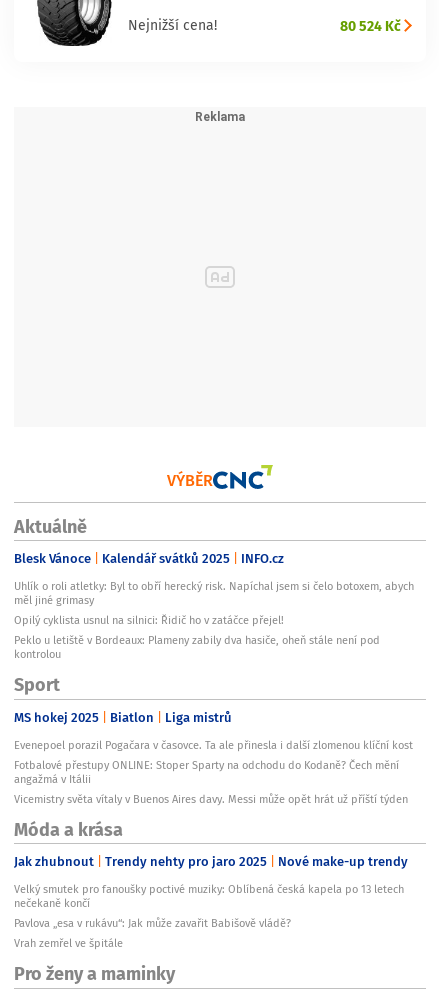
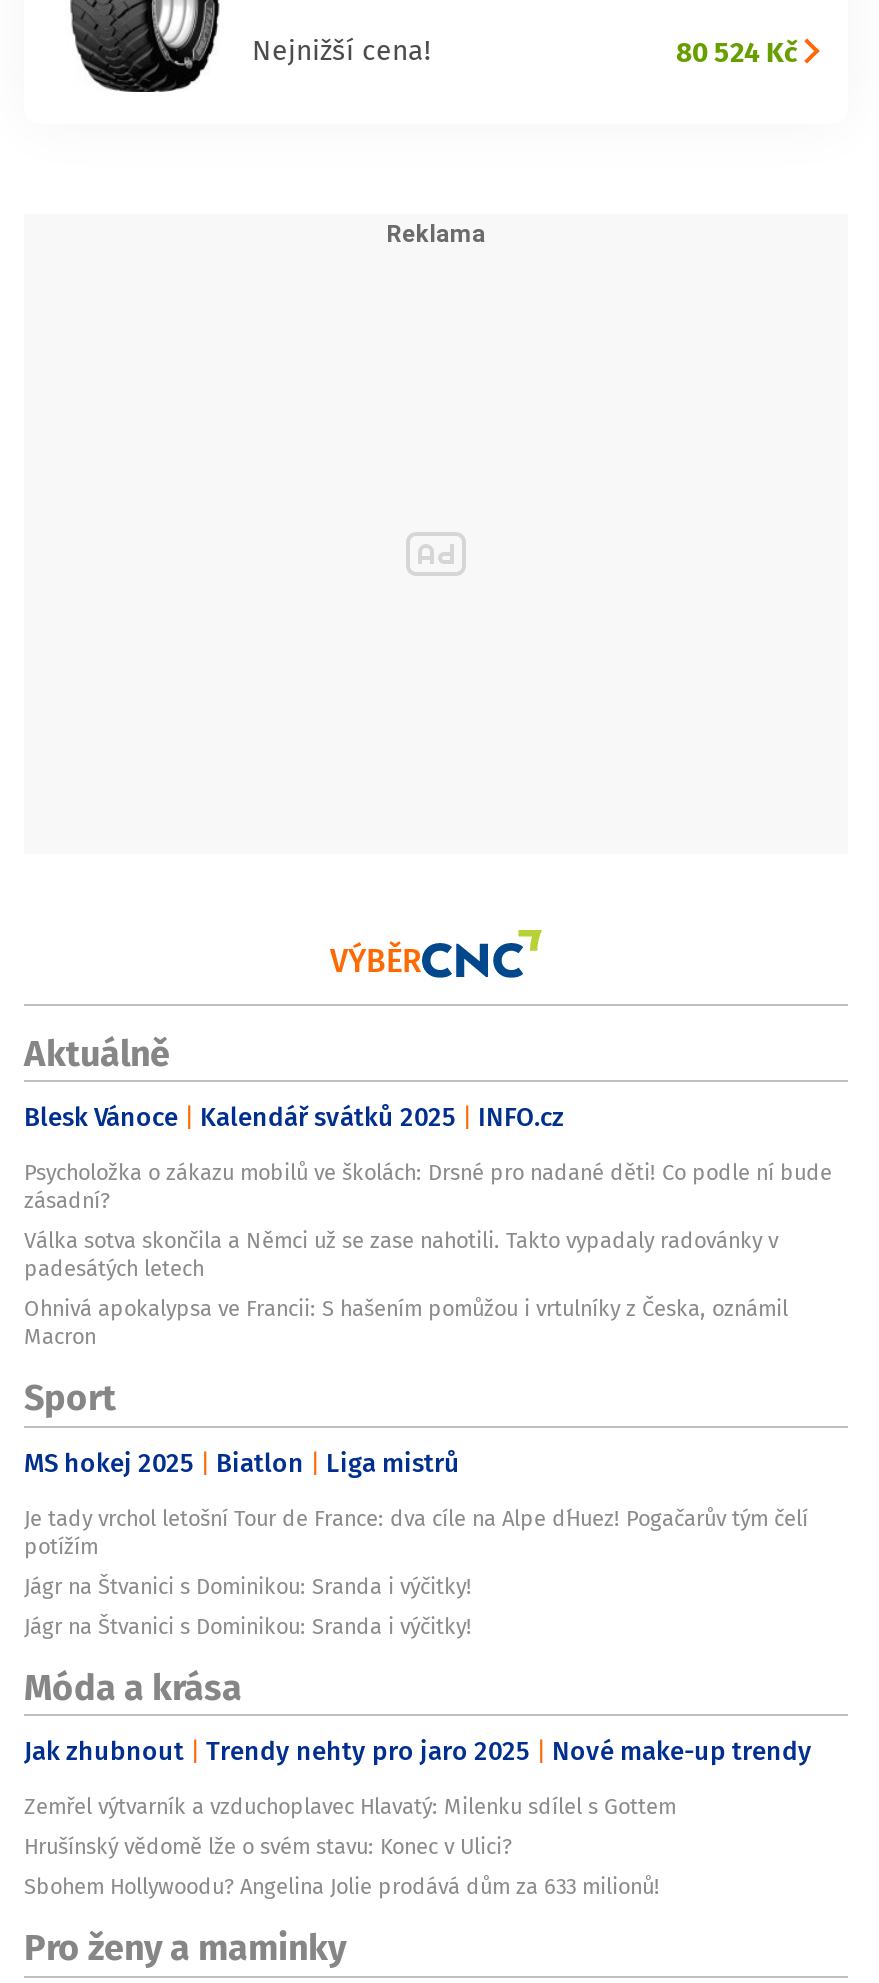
- Uhlík o roli atletky: Byl to obří herecký risk. Napíchal jsem si čelo botoxem, abych
- měl jiné grimasy
- Opilý cyklista usnul na silnici: Řidič ho v zatáčce přejel!
- Peklo u letiště v Bordeaux: Plameny zabily dva hasiče, oheň stále není pod
- kontrolou
+ Psycholožka o zákazu mobilů ve školách: Drsné pro nadané děti! Co podle ní bude
+ zásadní?
+ Válka sotva skončila a Němci už se zase nahotili. Takto vypadaly radovánky v
+ padesátých letech
+ Ohnivá apokalypsa ve Francii: S hašením pomůžou i vrtulníky z Česka, oznámil
+ Macron

- Evenepoel porazil Pogačara v časovce. Ta ale přinesla i další zlomenou klíční kost
- Fotbalové přestupy ONLINE: Stoper Sparty na odchodu do Kodaně? Čech mění
- angažmá v Itálii
- Vicemistry světa vítaly v Buenos Aires davy. Messi může opět hrát už příští týden
+ Je tady vrchol letošní Tour de France: dva cíle na Alpe d´Huez! Pogačarův tým čelí
+ potížím
+ Jágr na Štvanici s Dominikou: Sranda i výčitky!
+ Jágr na Štvanici s Dominikou: Sranda i výčitky!

- Velký smutek pro fanoušky poctivé muziky: Oblíbená česká kapela po 13 letech
- nečekaně končí
- Pavlova „esa v rukávu“: Jak může zavařit Babišově vládě?
- Vrah zemřel ve špitále
+ Zemřel výtvarník a vzduchoplavec Hlavatý: Milenku sdílel s Gottem
+ Hrušínský vědomě lže o svém stavu: Konec v Ulici?
+ Sbohem Hollywoodu? Angelina Jolie prodává dům za 633 milionů!
